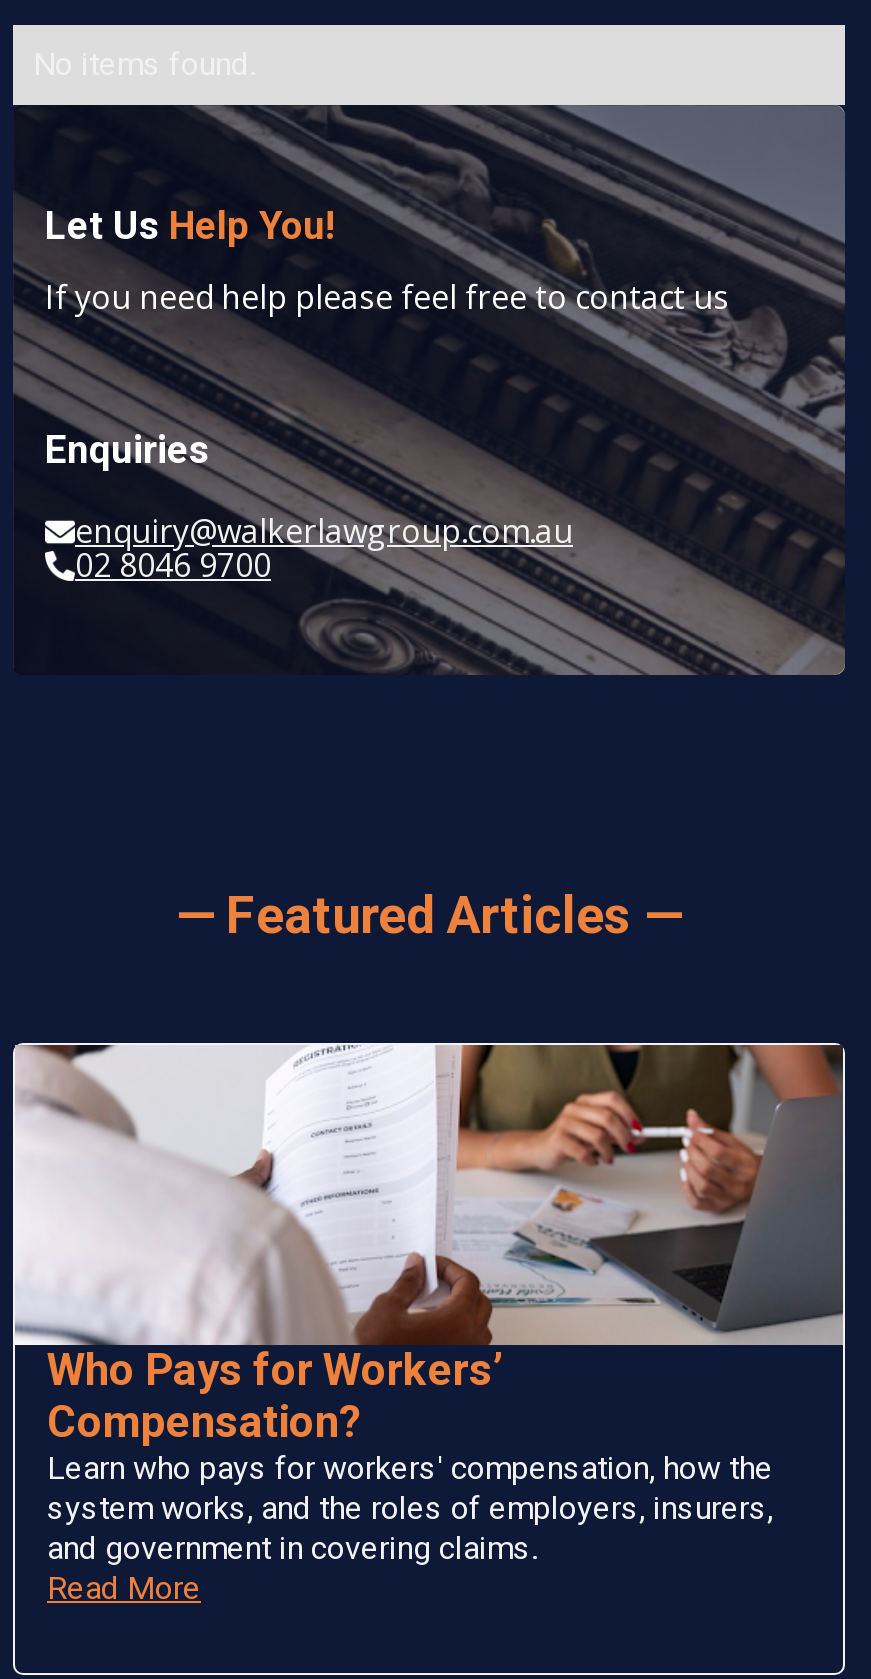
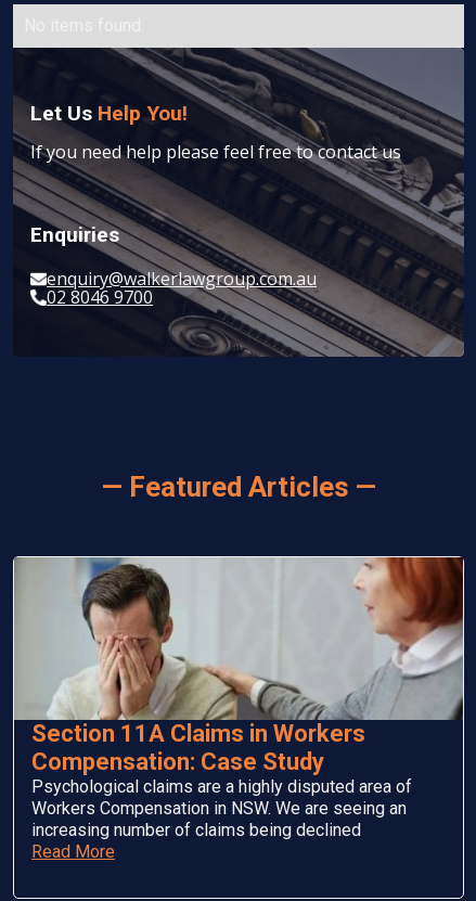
- [image]
- Who Pays for Workers’
- Compensation?
- Learn who pays for workers' compensation, how the
- system works, and the roles of employers, insurers,
- and government in covering claims.
+ [image]
+ Section 11A Claims in Workers
+ Compensation: Case Study
+ Psychological claims are a highly disputed area of
+ Workers Compensation in NSW. We are seeing an
+ increasing number of claims being declined
